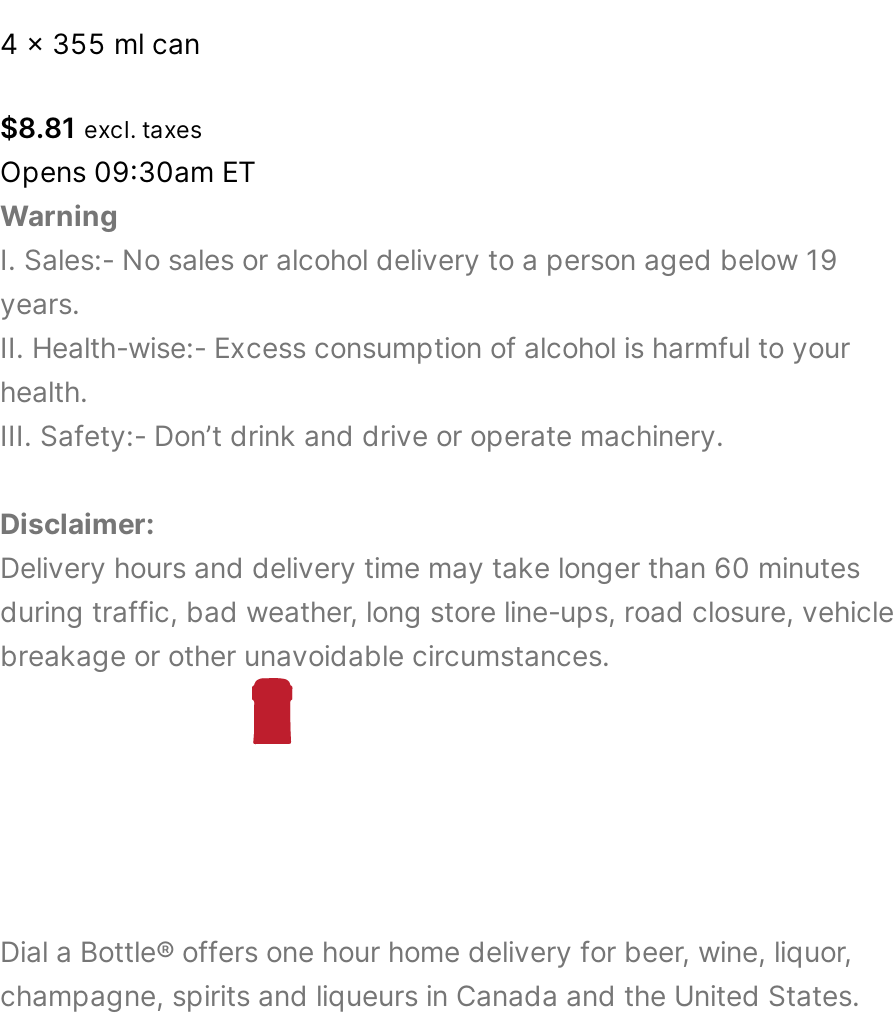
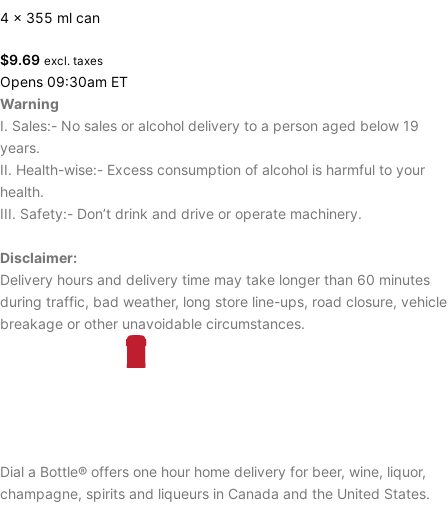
- $8.81 excl. taxes
+ $9.69 excl. taxes
